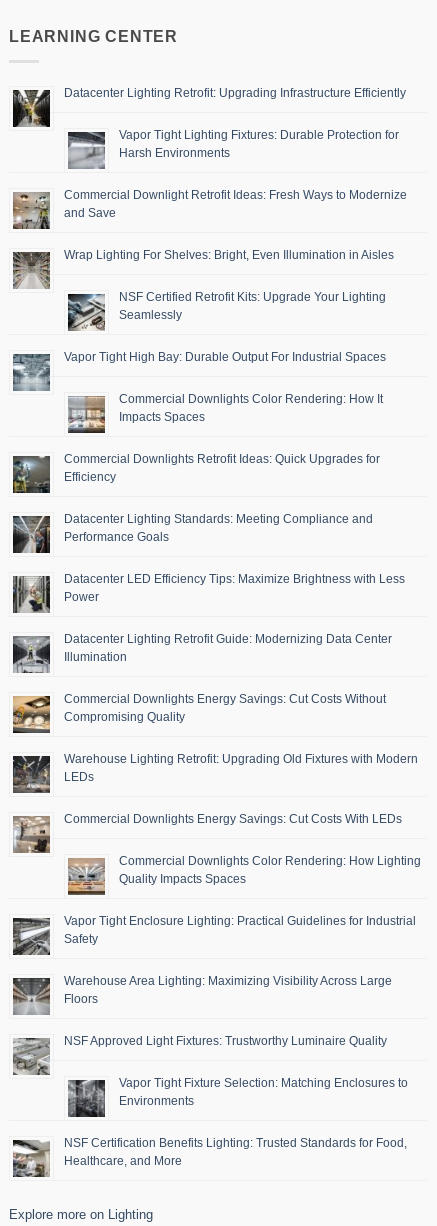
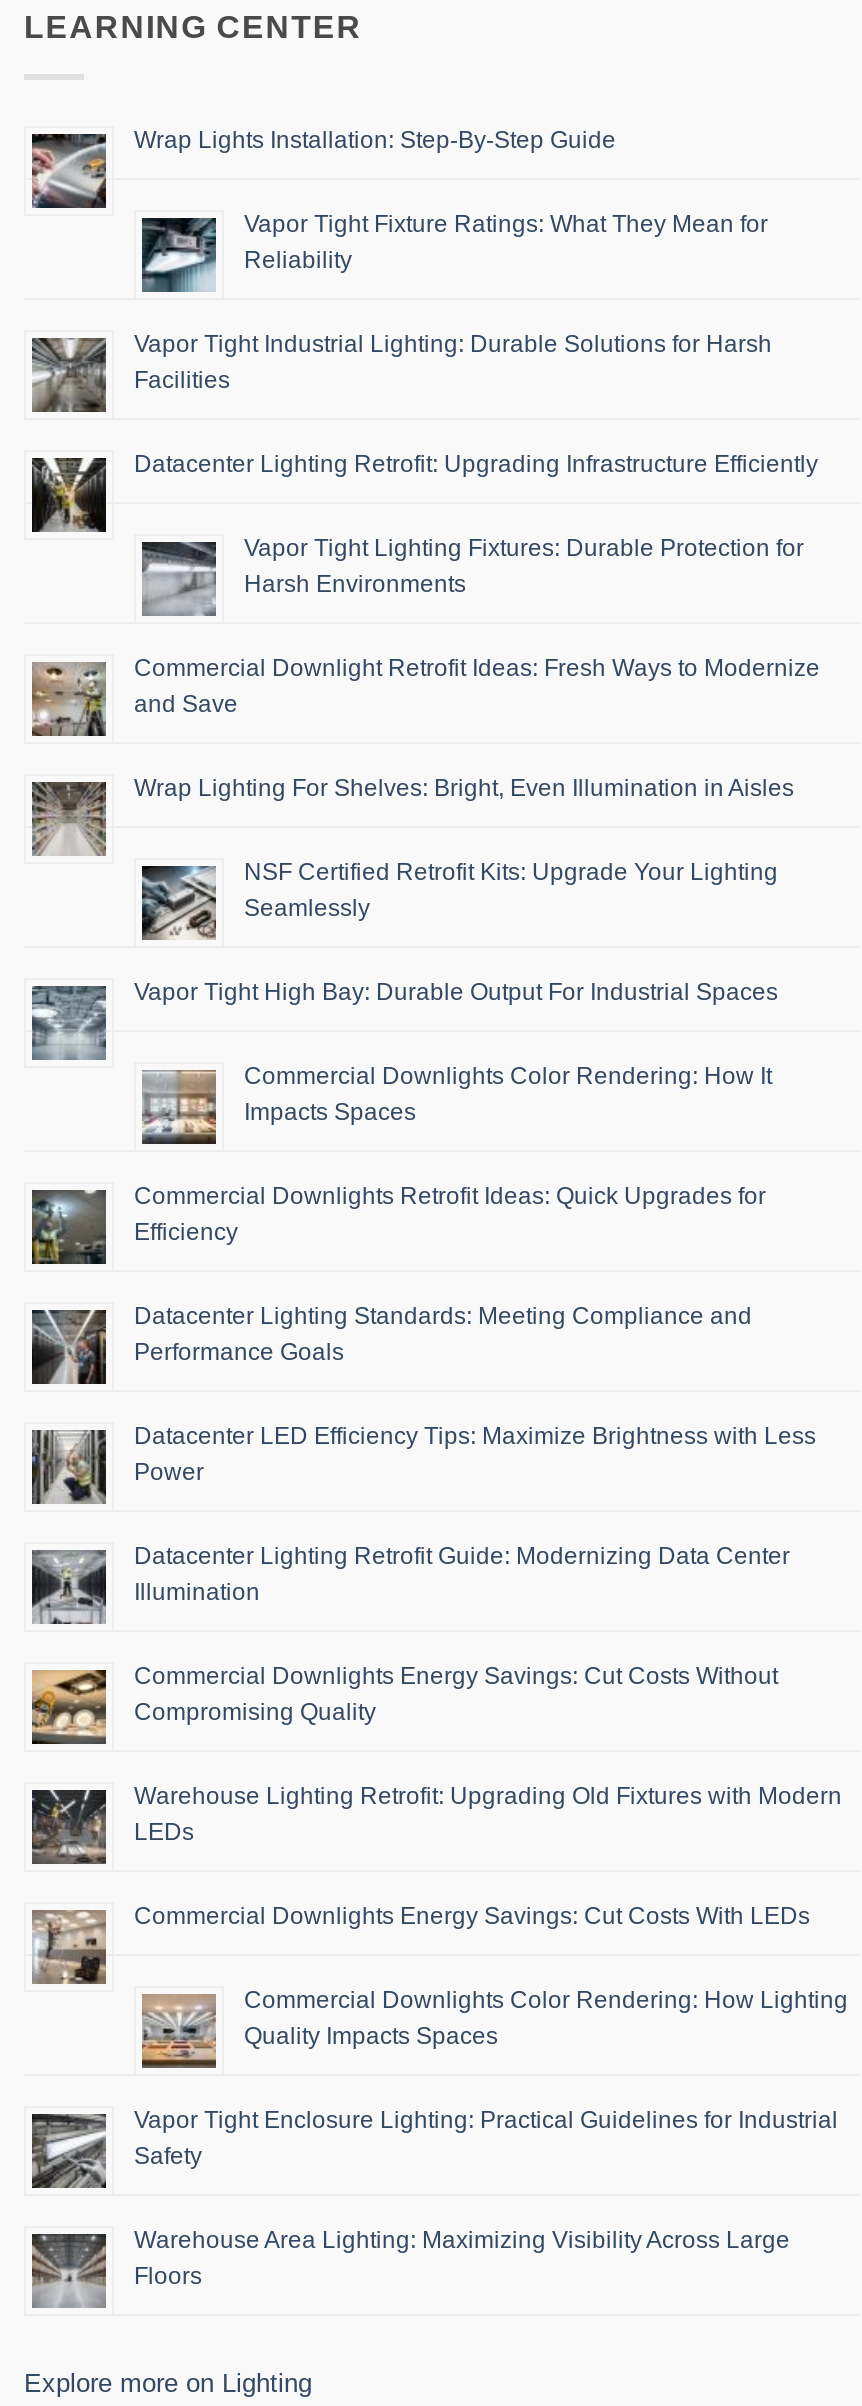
+ [image]
+ Wrap Lights Installation: Step-By-Step Guide
+ Vapor Tight Fixture Ratings: What They Mean for
+ Reliability
+ Vapor Tight Industrial Lighting: Durable Solutions for Harsh
+ Facilities

+ [image]

+ [image]

moved down: [image] | Datacenter Lighting Retrofit: Upgrading Infrastructure Efficiently | Vapor Tight Lighting Fixtures: Durable Protection for | ... | Warehouse Area Lighting: Maximizing Visibility Across Large | Floors

- [image]
- NSF Approved Light Fixtures: Trustworthy Luminaire Quality
- Vapor Tight Fixture Selection: Matching Enclosures to
- Environments
- NSF Certification Benefits Lighting: Trusted Standards for Food,
- Healthcare, and More

- [image]

- [image]
